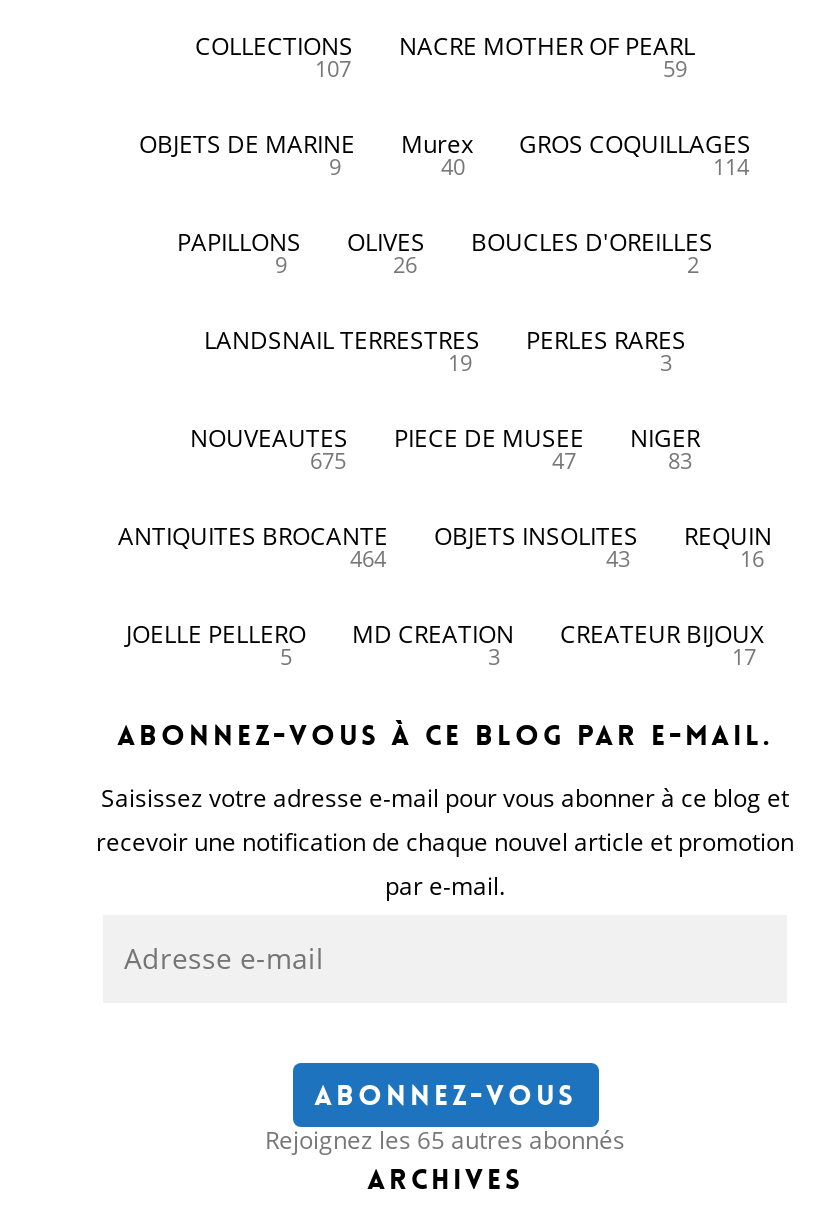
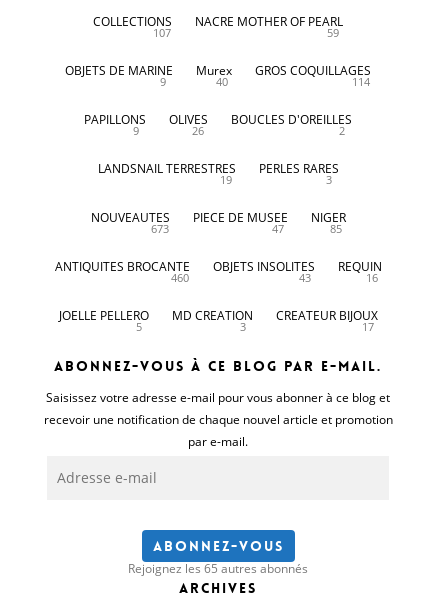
- 675
+ 673

- 83
+ 85

- 464
+ 460
